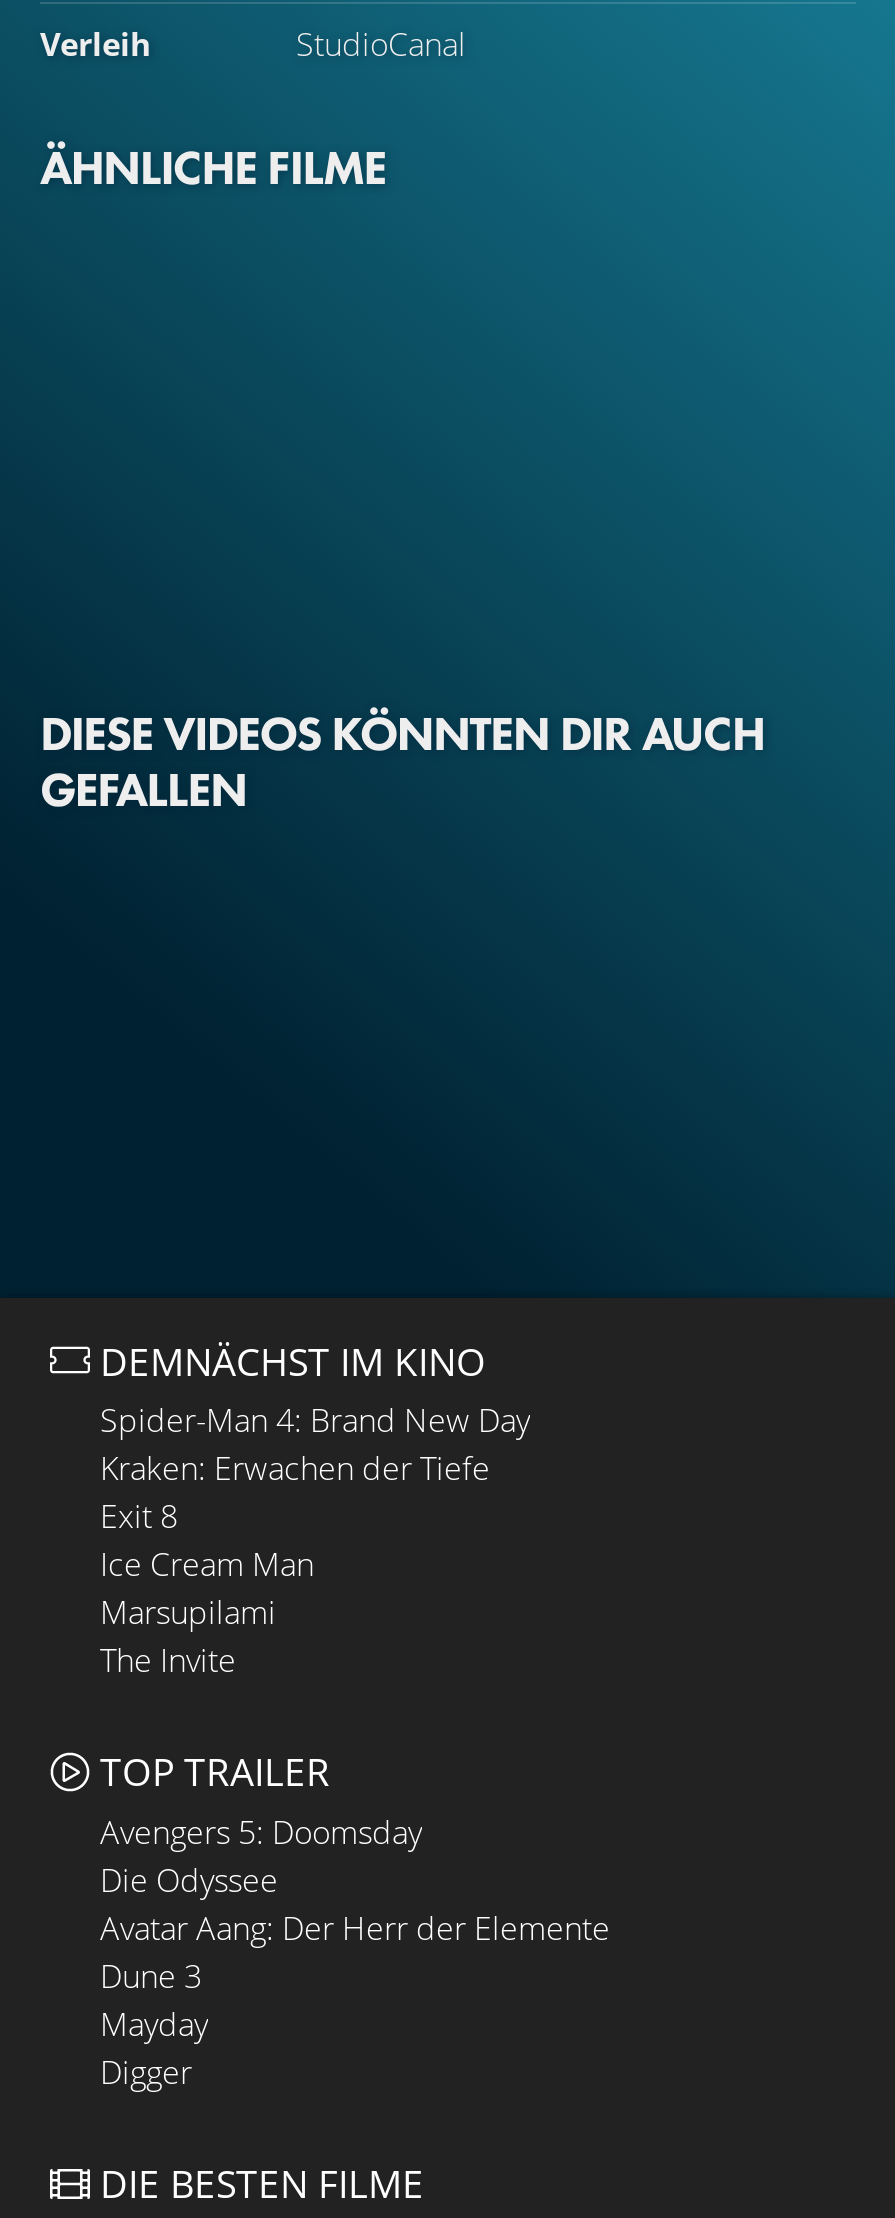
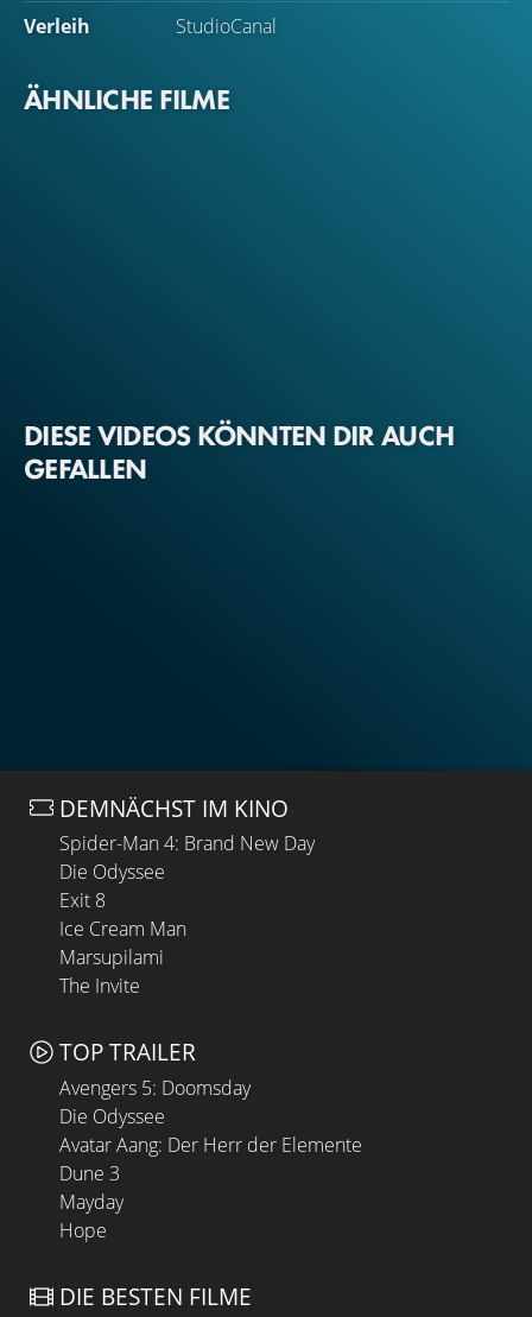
- Kraken: Erwachen der Tiefe
+ Die Odyssee

- Digger
+ Hope
